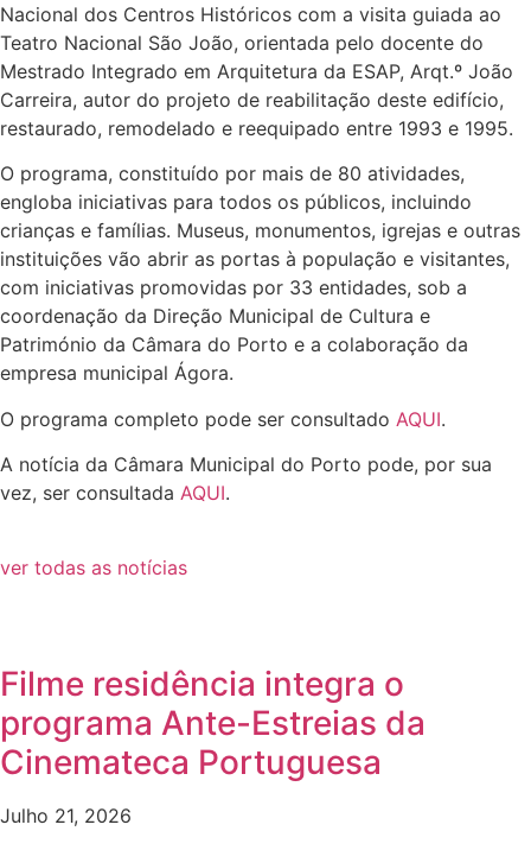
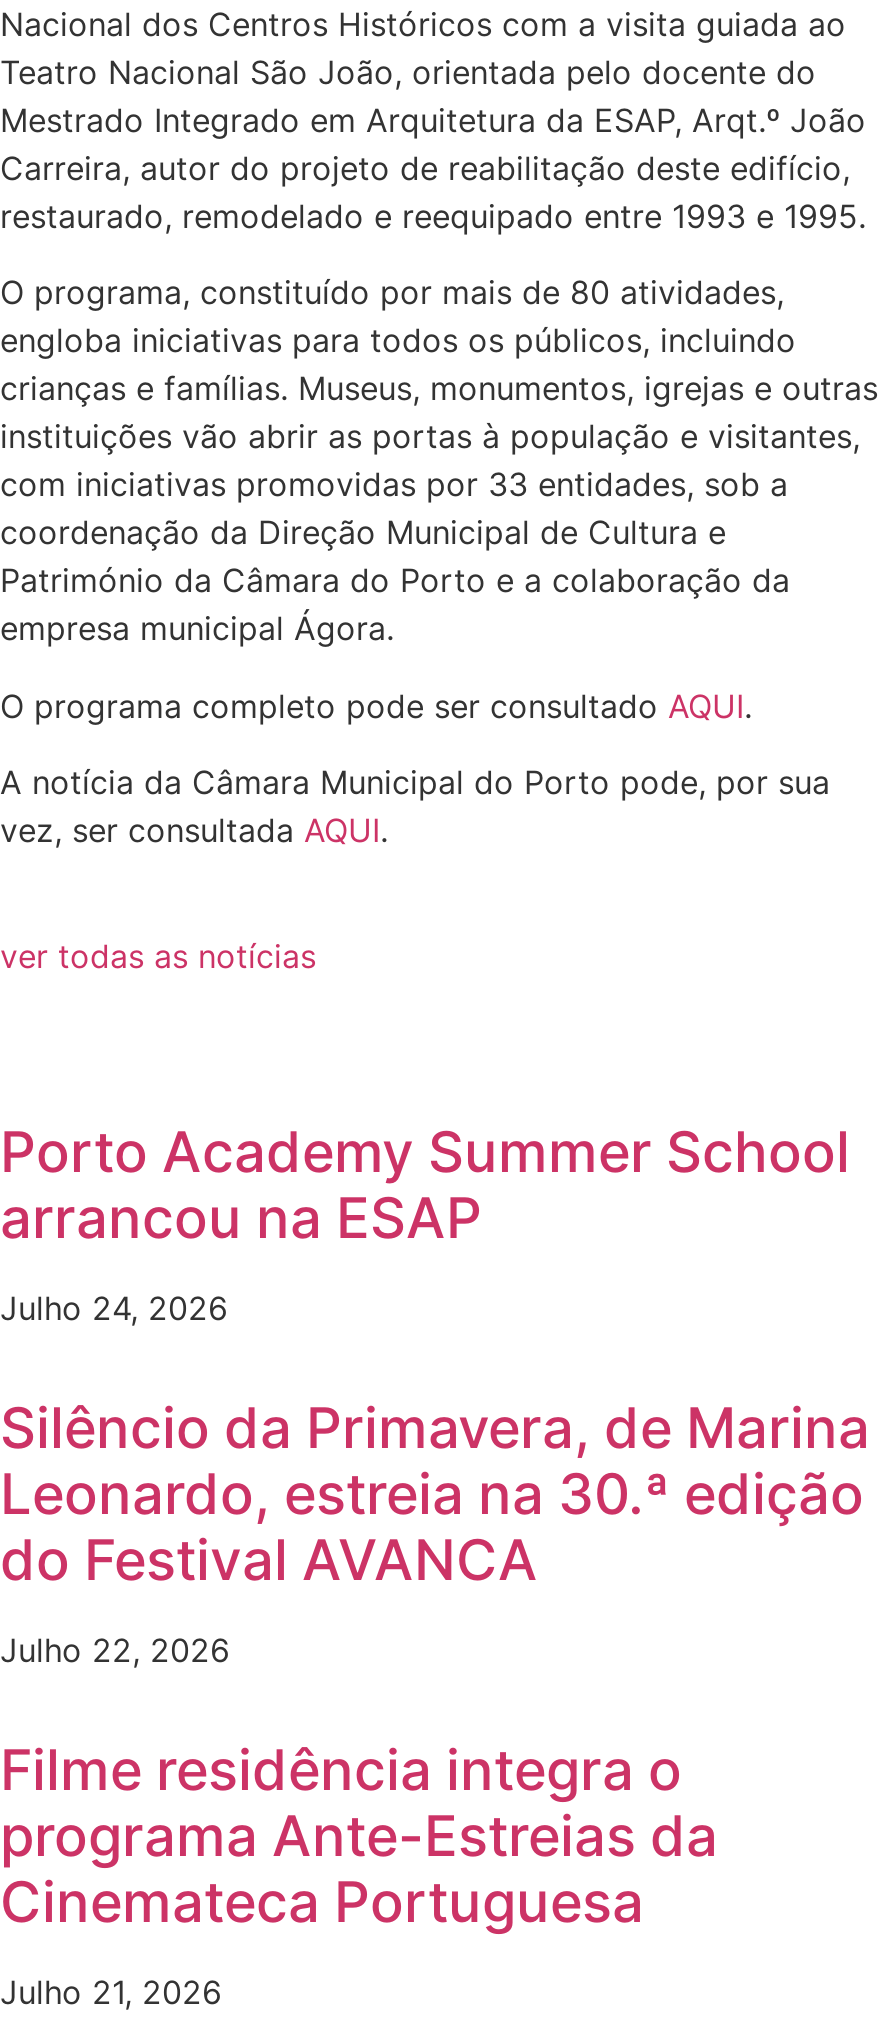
+ Porto Academy Summer School
+ arrancou na ESAP
+ Julho 24, 2026
+ Silêncio da Primavera, de Marina
+ Leonardo, estreia na 30.ª edição
+ do Festival AVANCA
+ Julho 22, 2026
